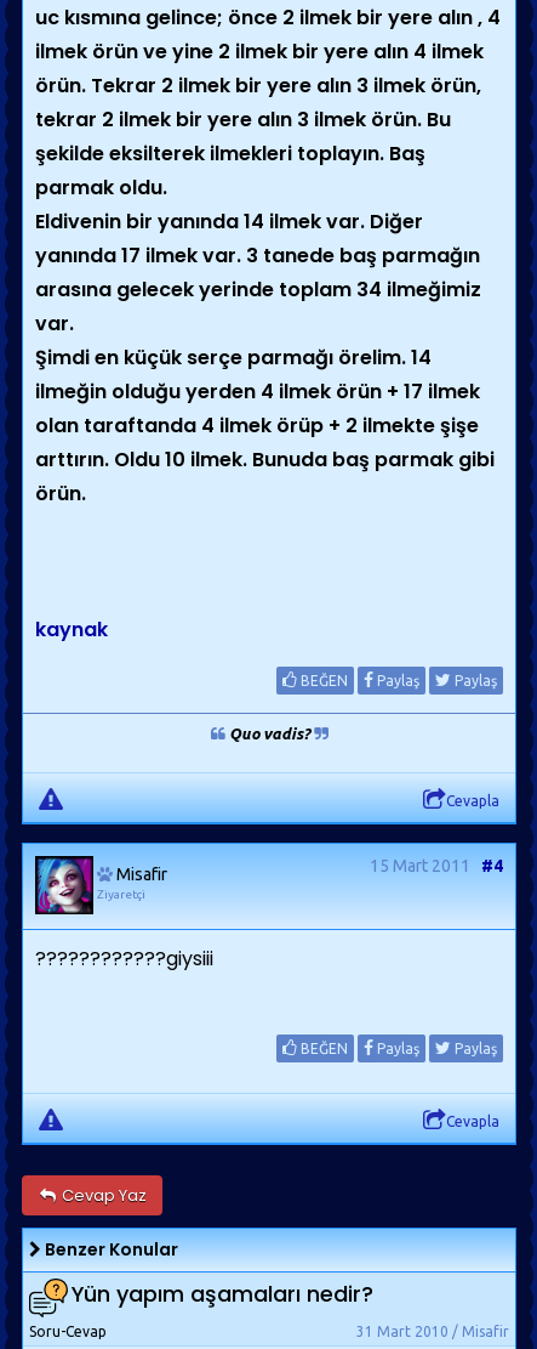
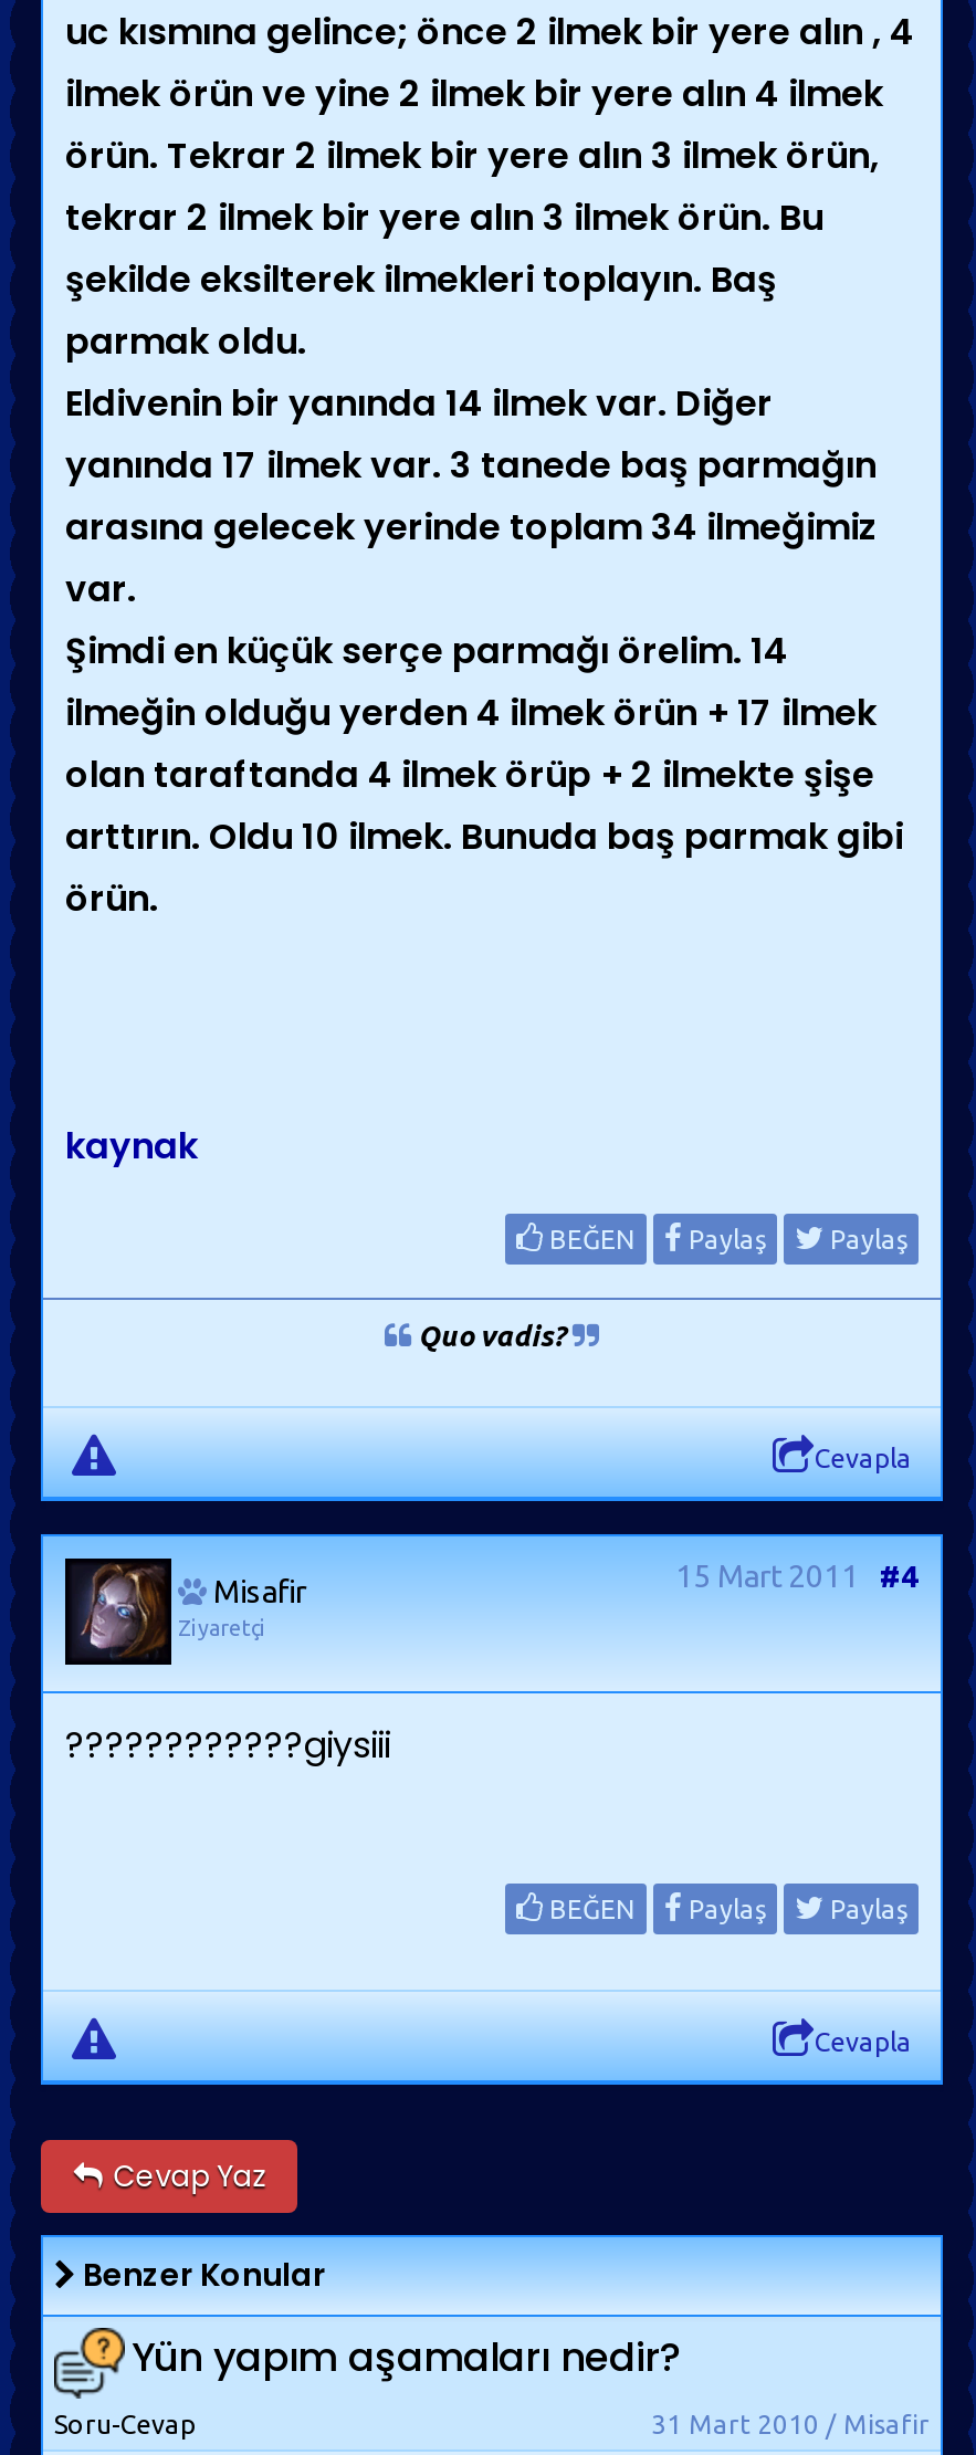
- [image]
+ [image]
